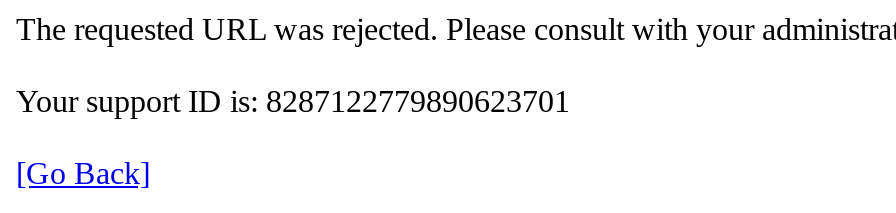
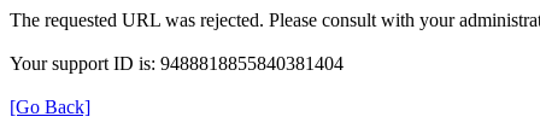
- Your support ID is: 8287122779890623701
+ Your support ID is: 9488818855840381404
